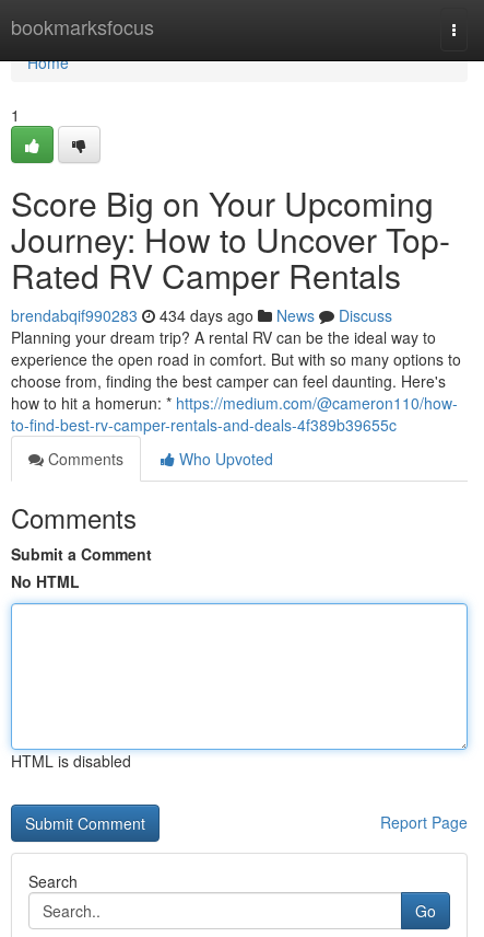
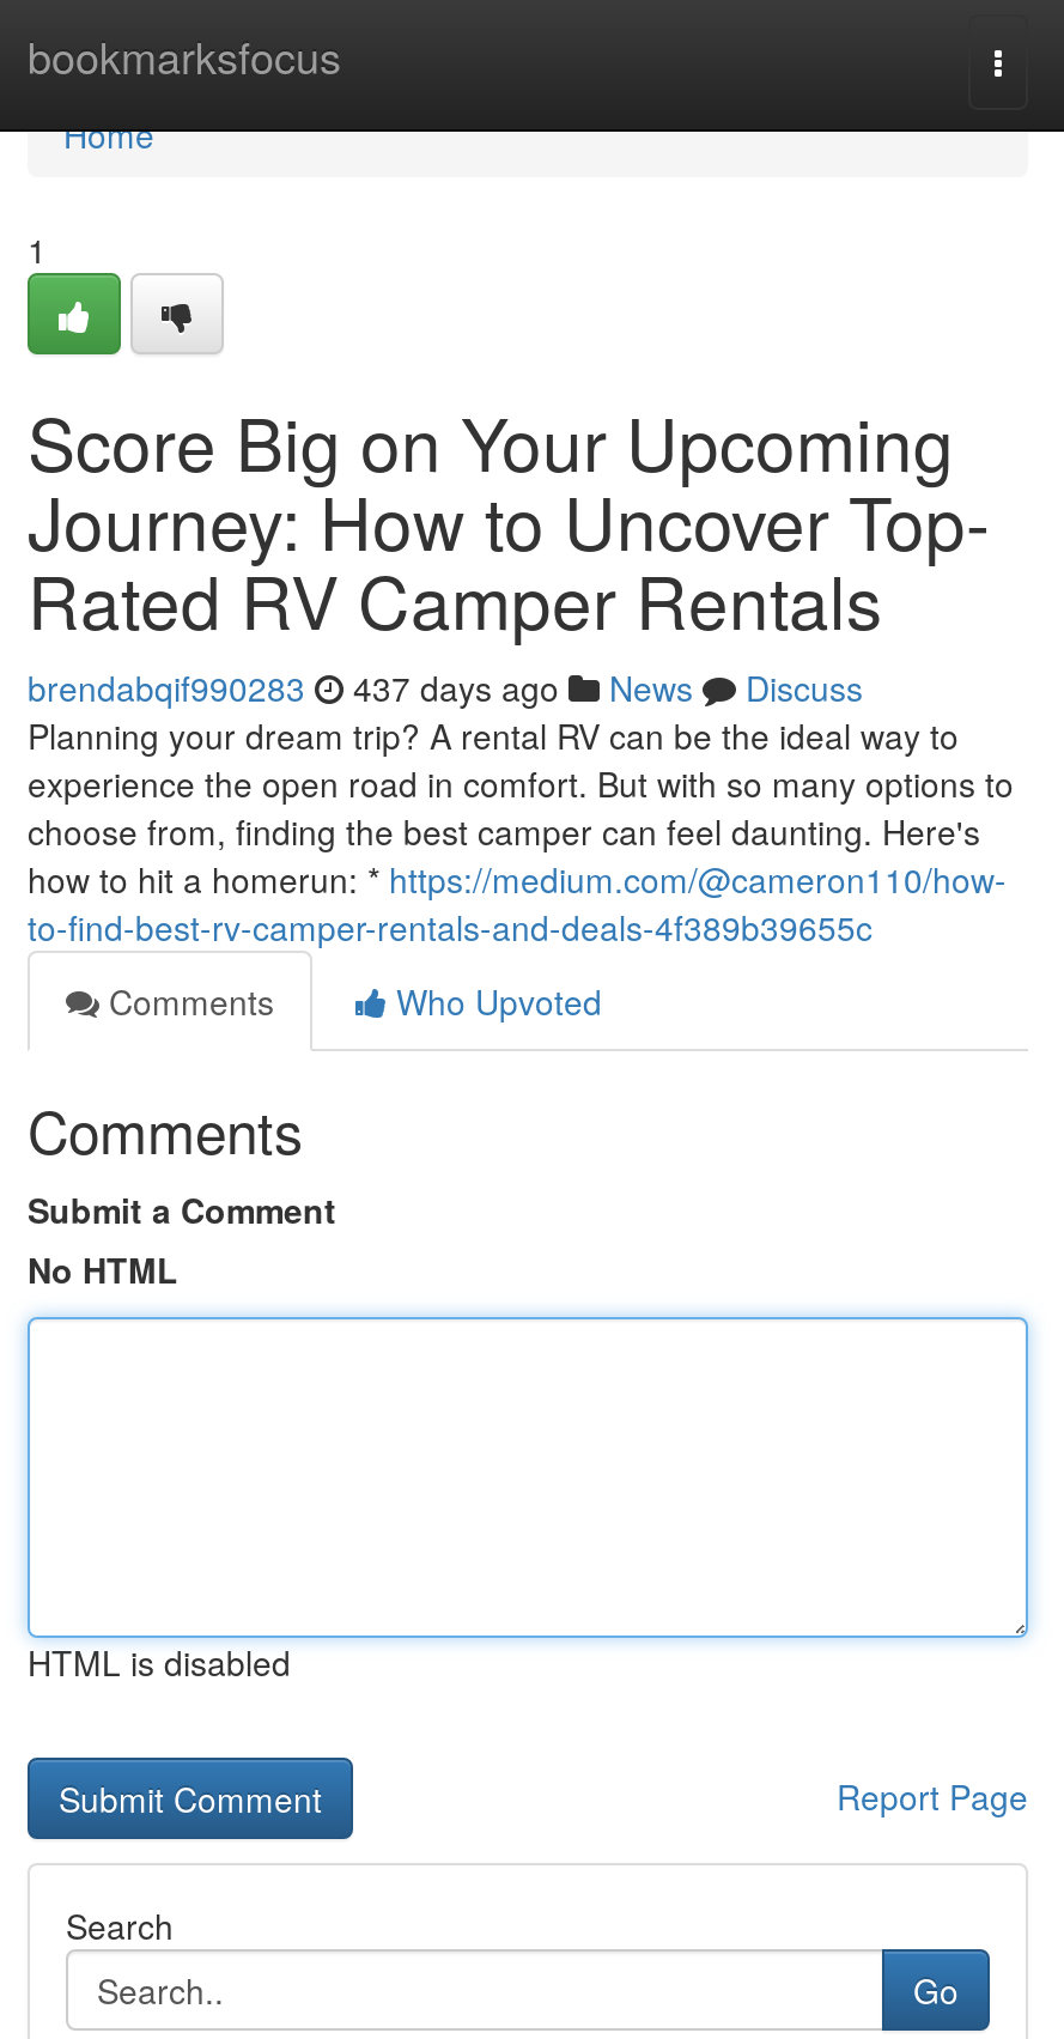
- brendabqif990283 434 days ago News Discuss
+ brendabqif990283 437 days ago News Discuss
